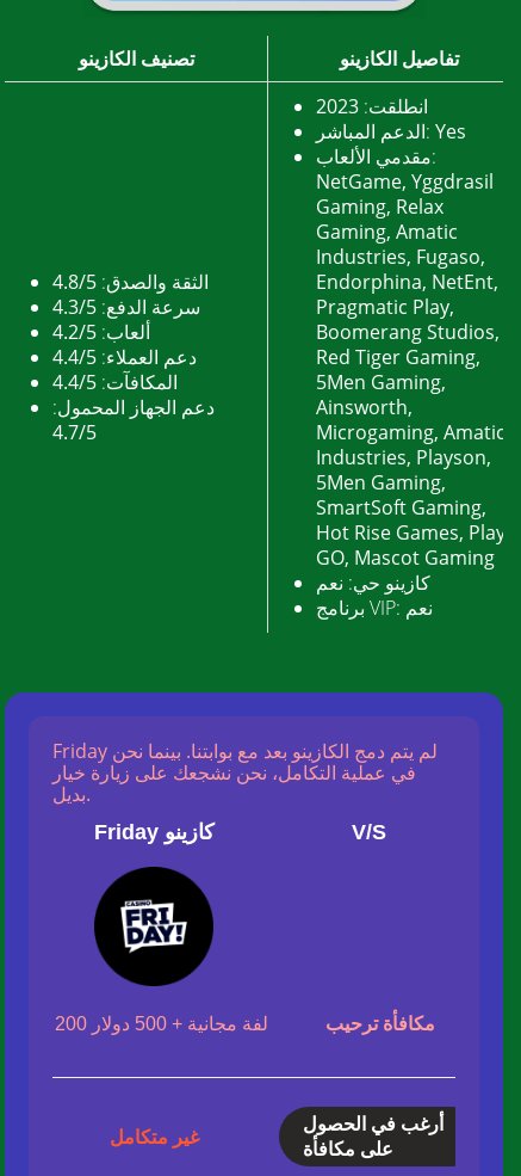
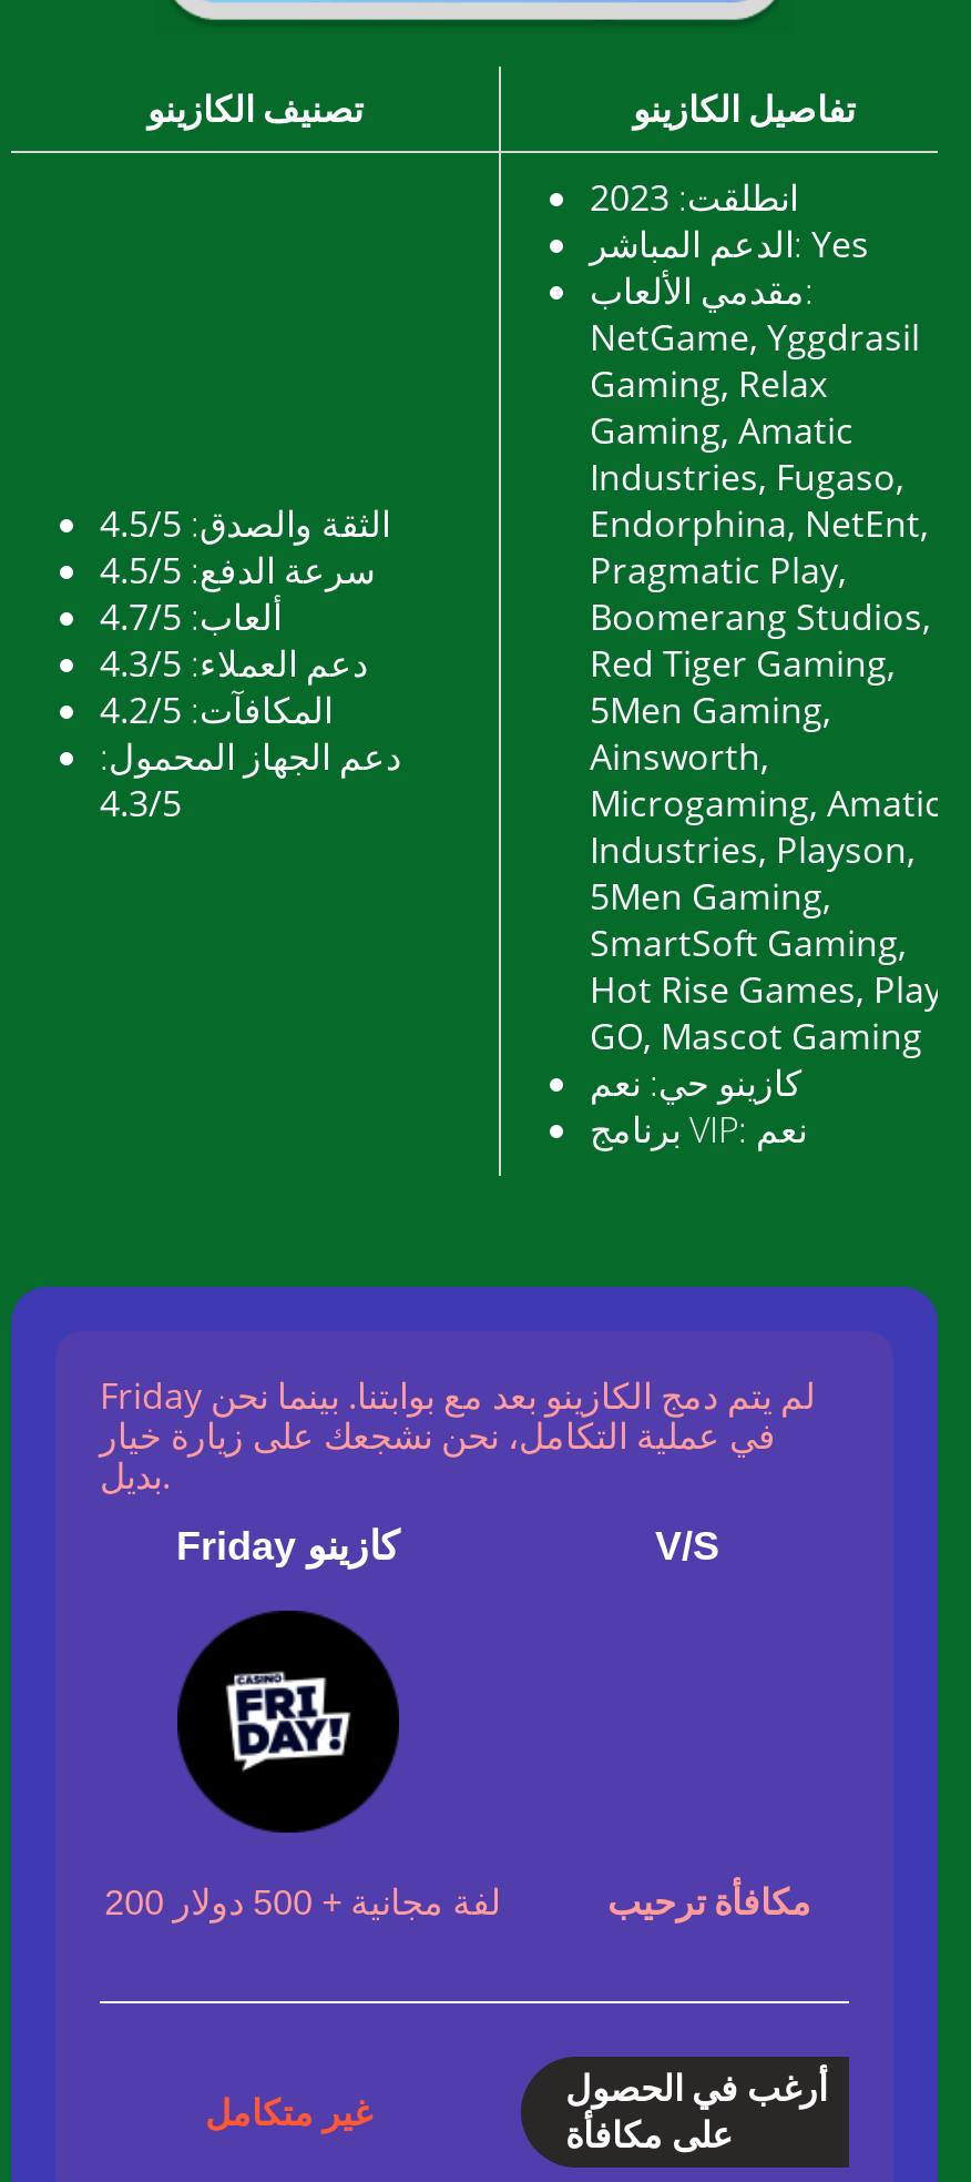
- الثقة والصدق: 4.8/5
+ الثقة والصدق: 4.5/5

- سرعة الدفع: 4.3/5
+ سرعة الدفع: 4.5/5

- ألعاب: 4.2/5
+ ألعاب: 4.7/5

- دعم العملاء: 4.4/5
+ دعم العملاء: 4.3/5

- المكافآت: 4.4/5
+ المكافآت: 4.2/5

- 4.7/5
+ 4.3/5
